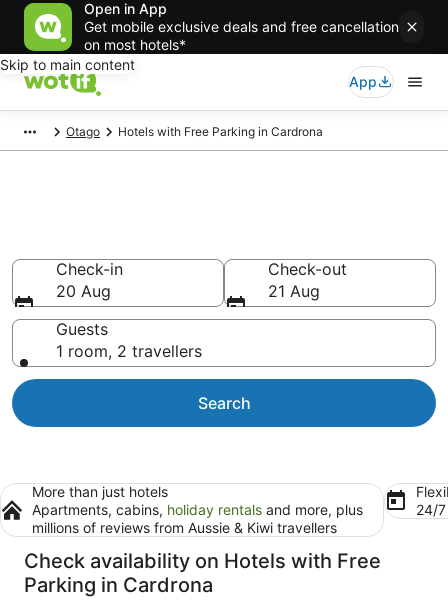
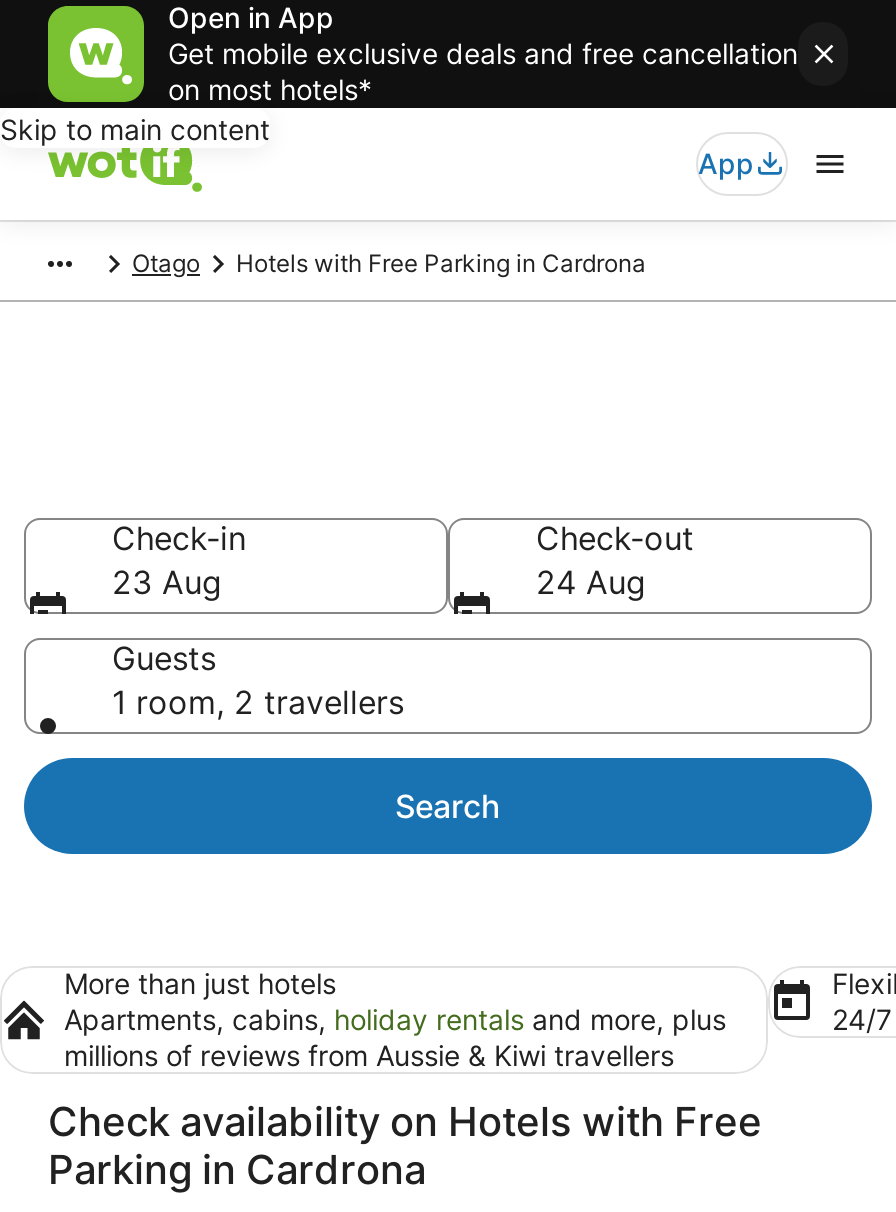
- 20 Aug
+ 23 Aug

- 21 Aug
+ 24 Aug
